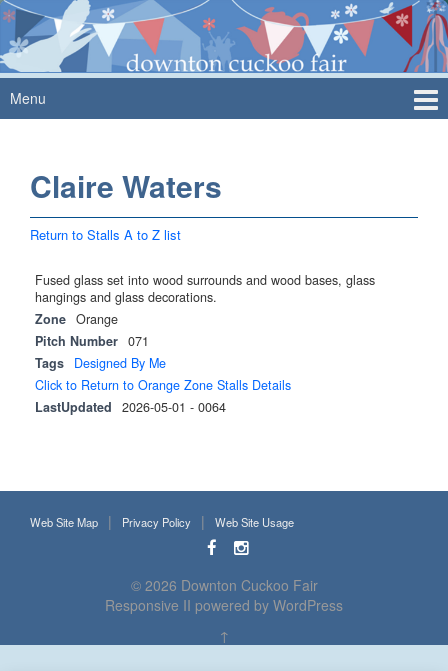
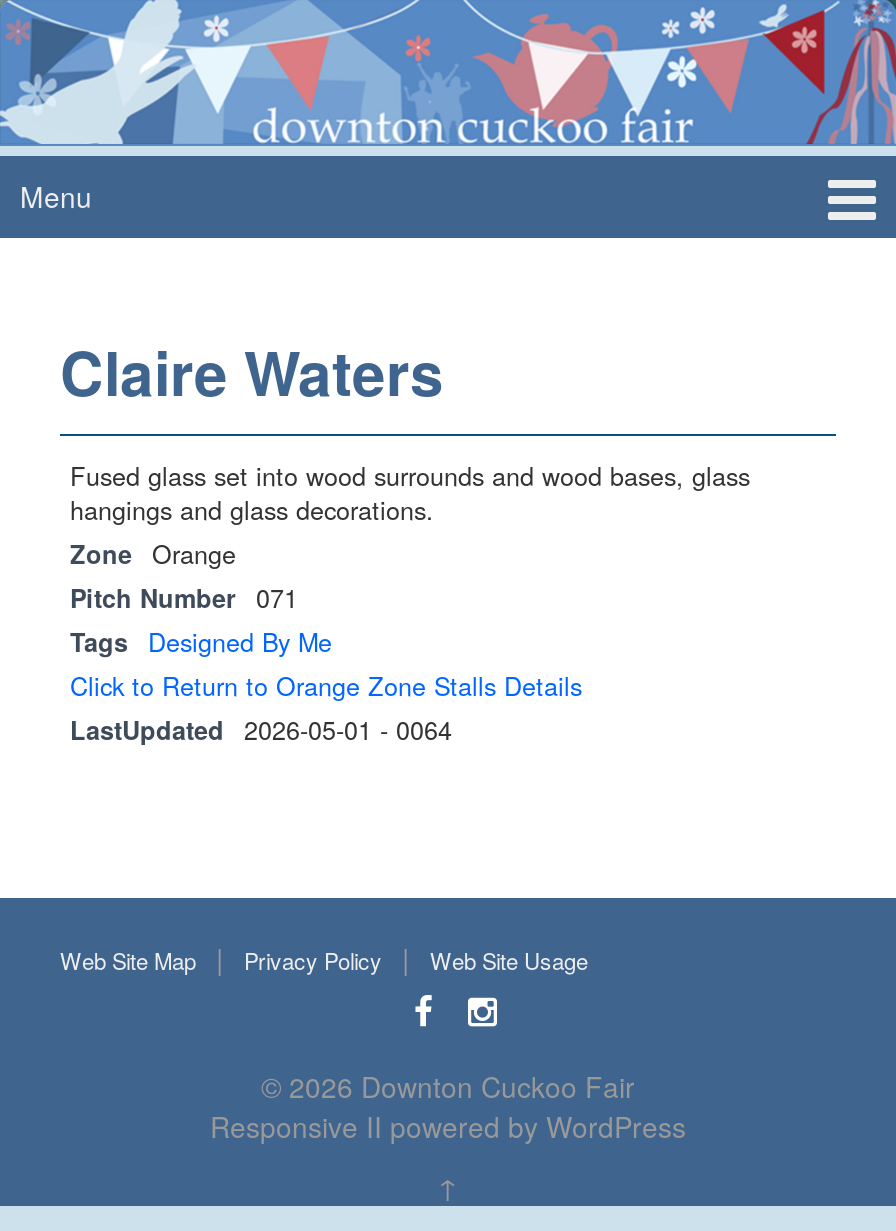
- Return to Stalls A to Z list
